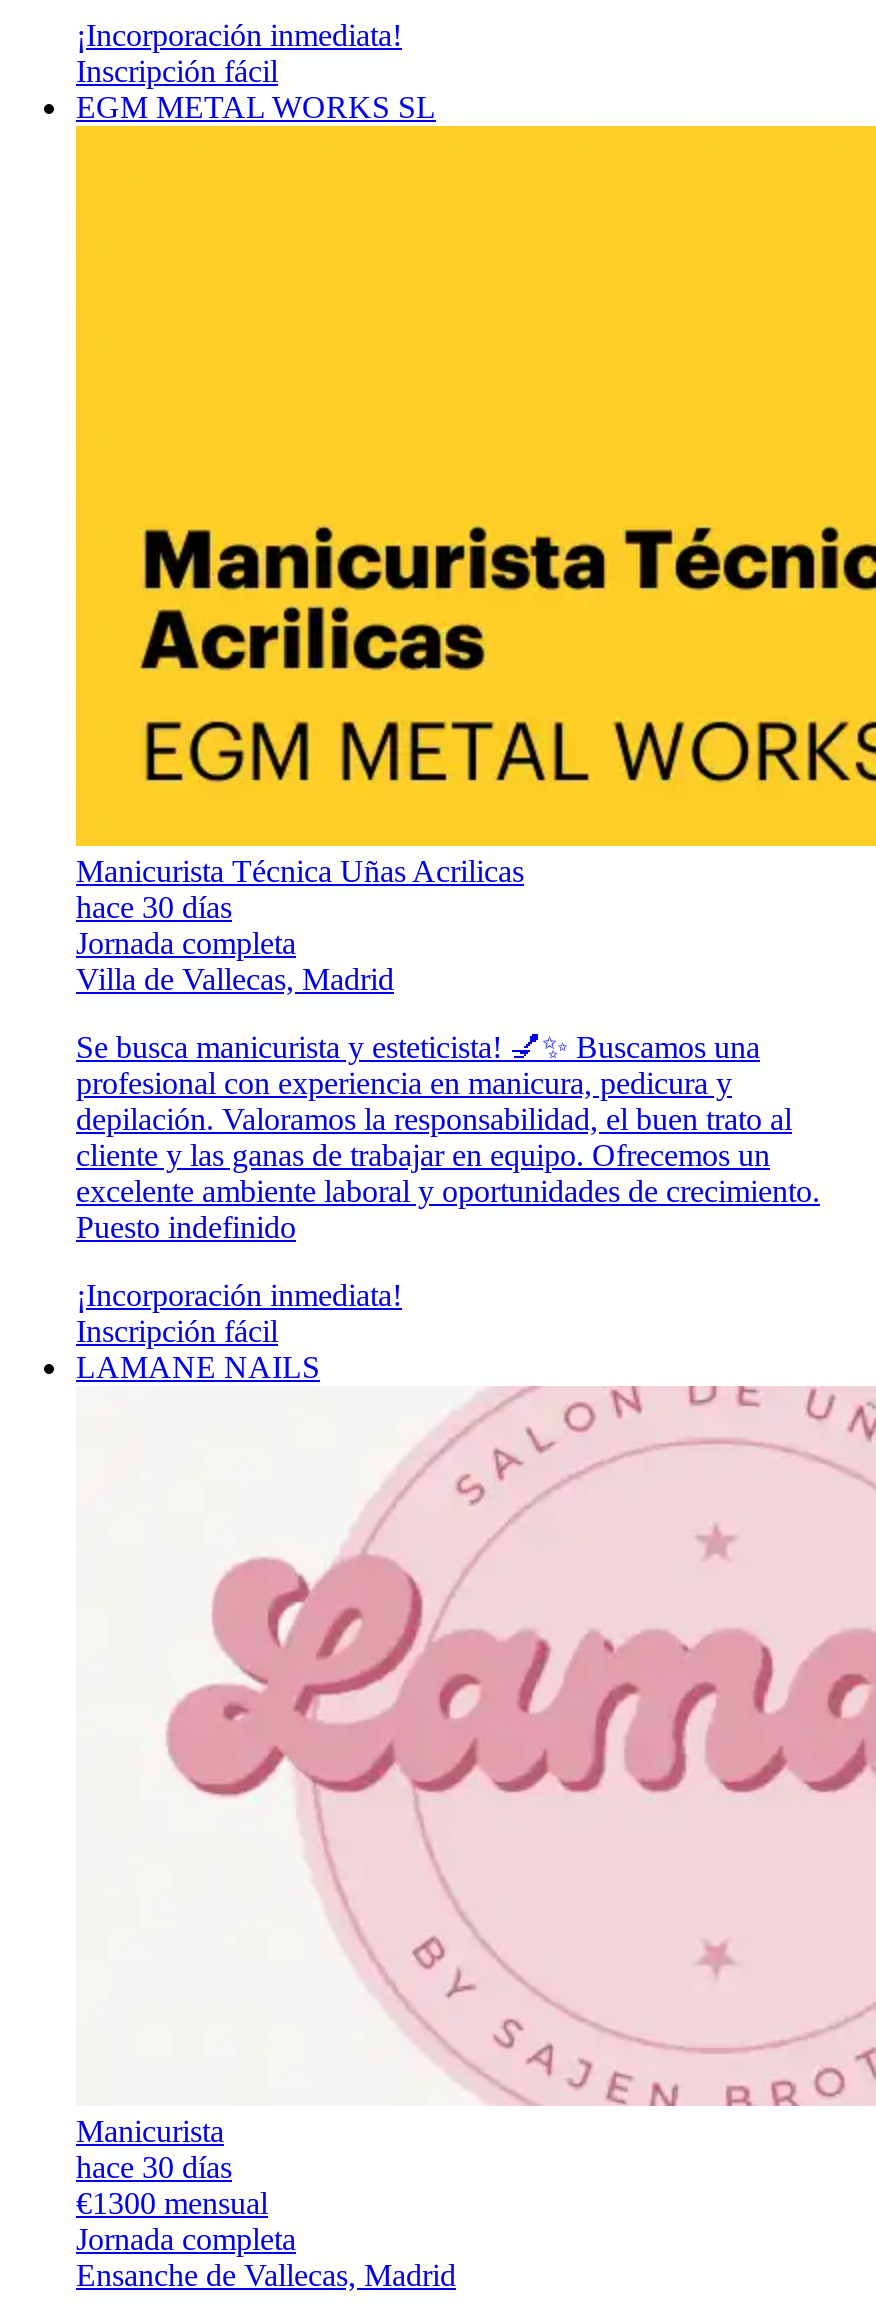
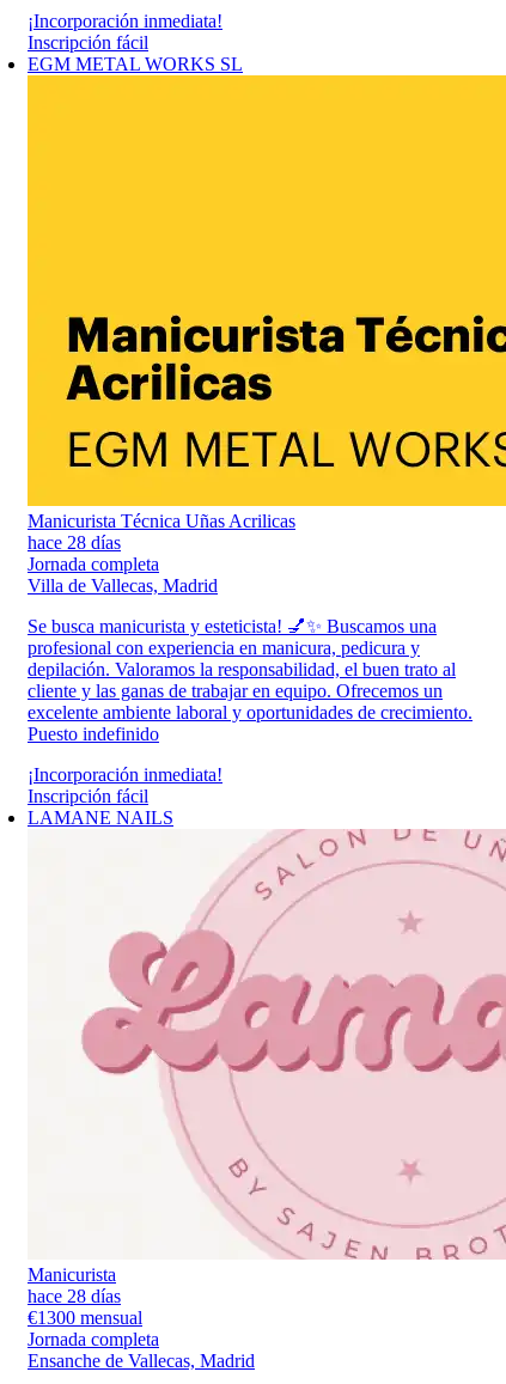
- hace 30 días
+ hace 28 días

- hace 30 días
+ hace 28 días
